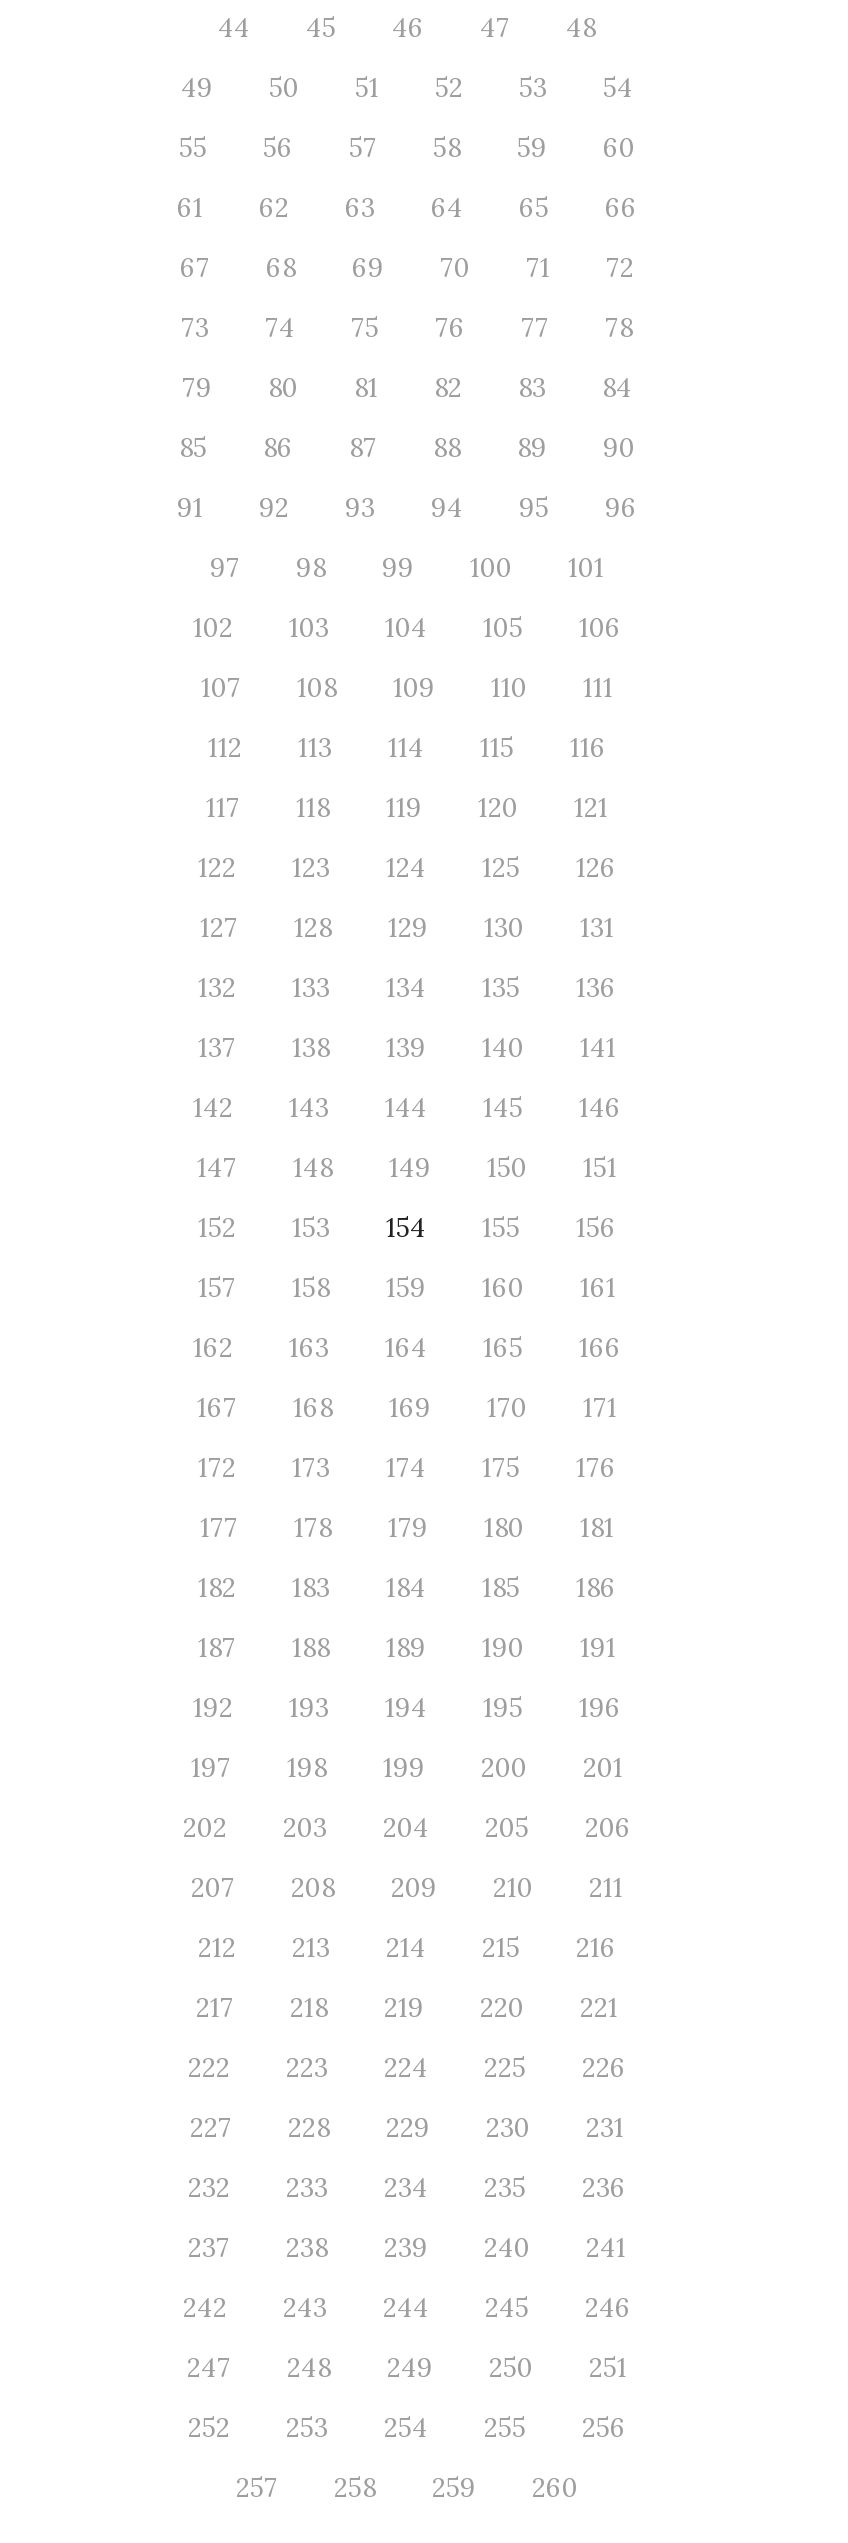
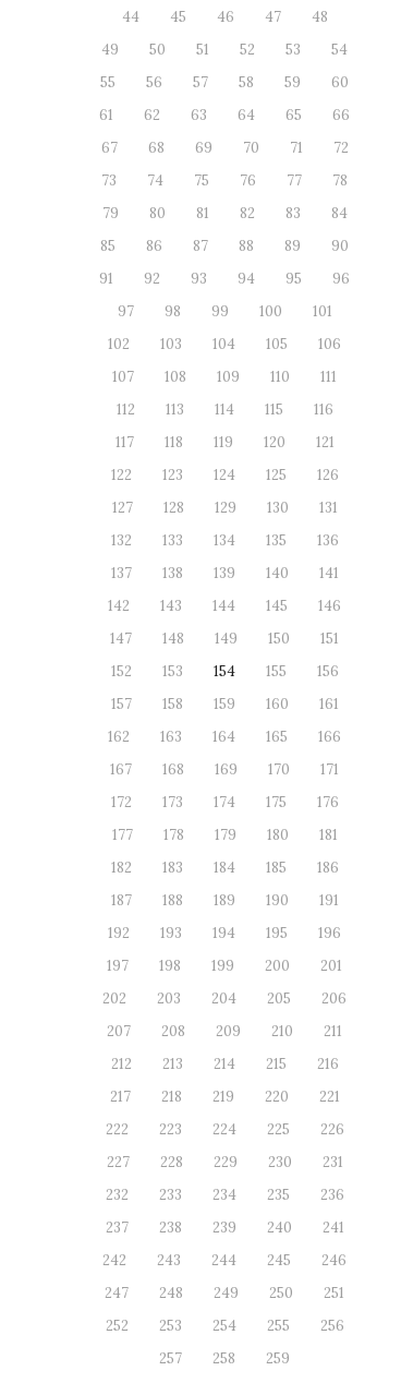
- 260
